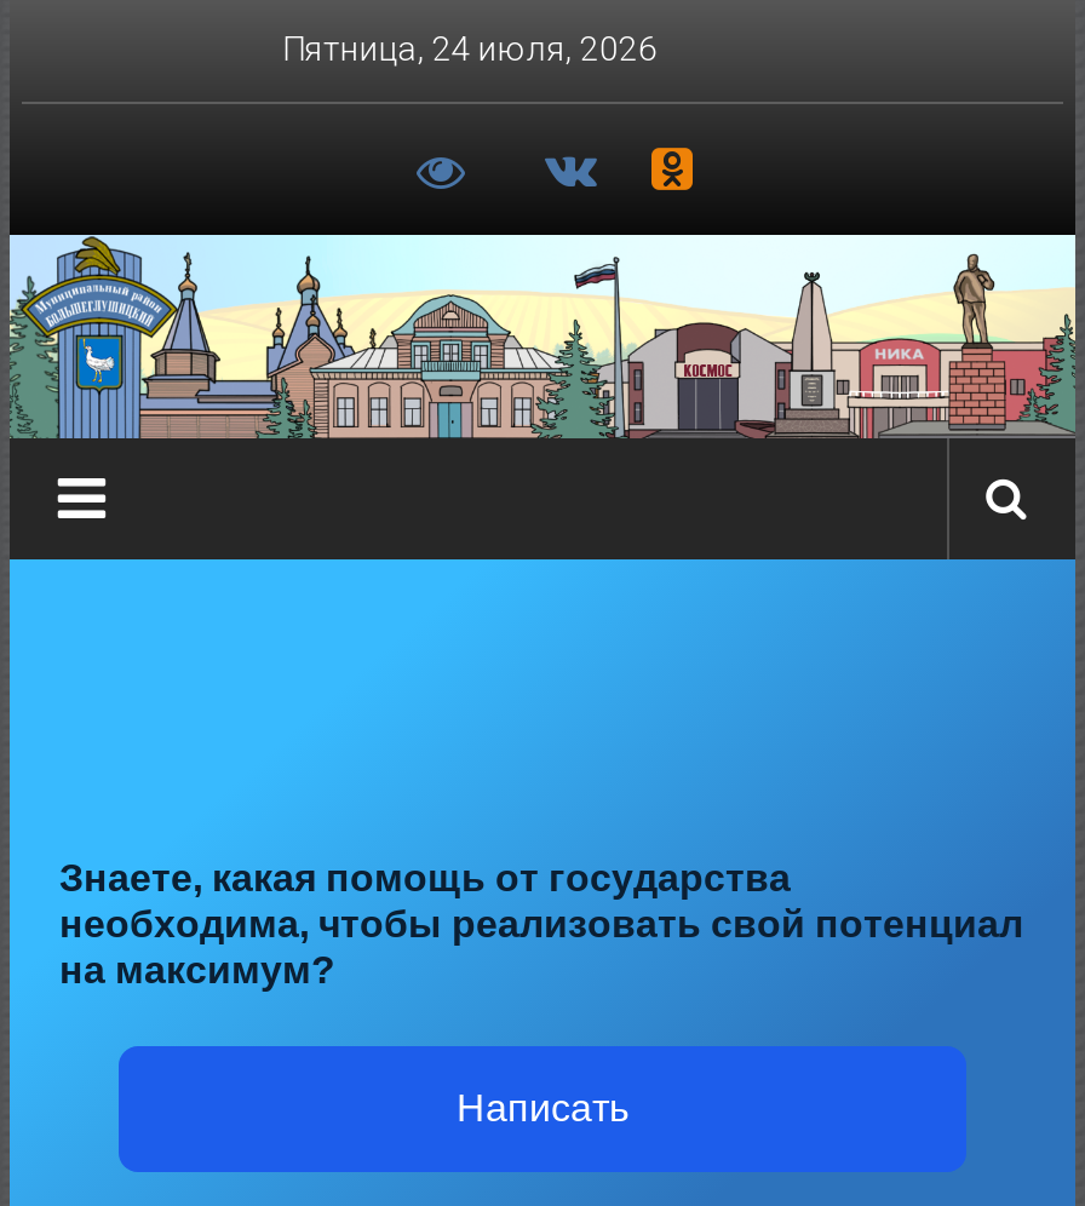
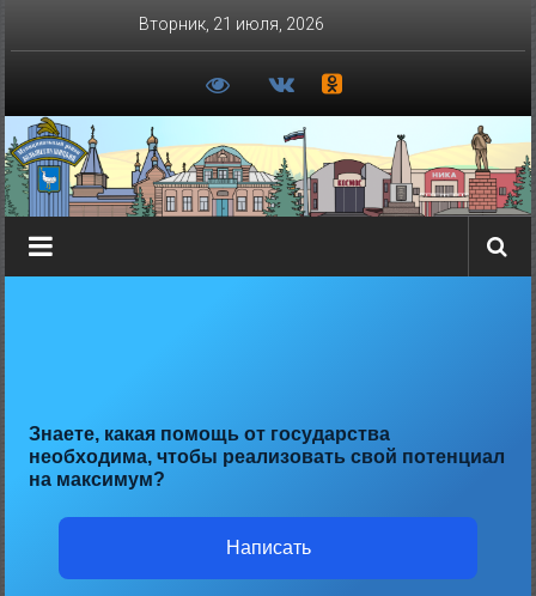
- Пятница, 24 июля, 2026
+ Вторник, 21 июля, 2026
